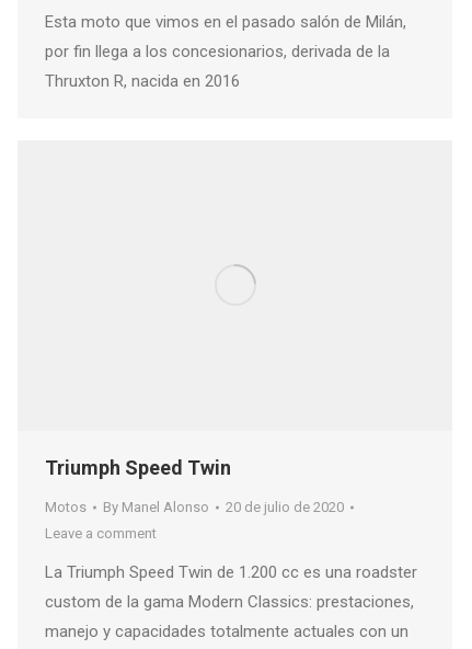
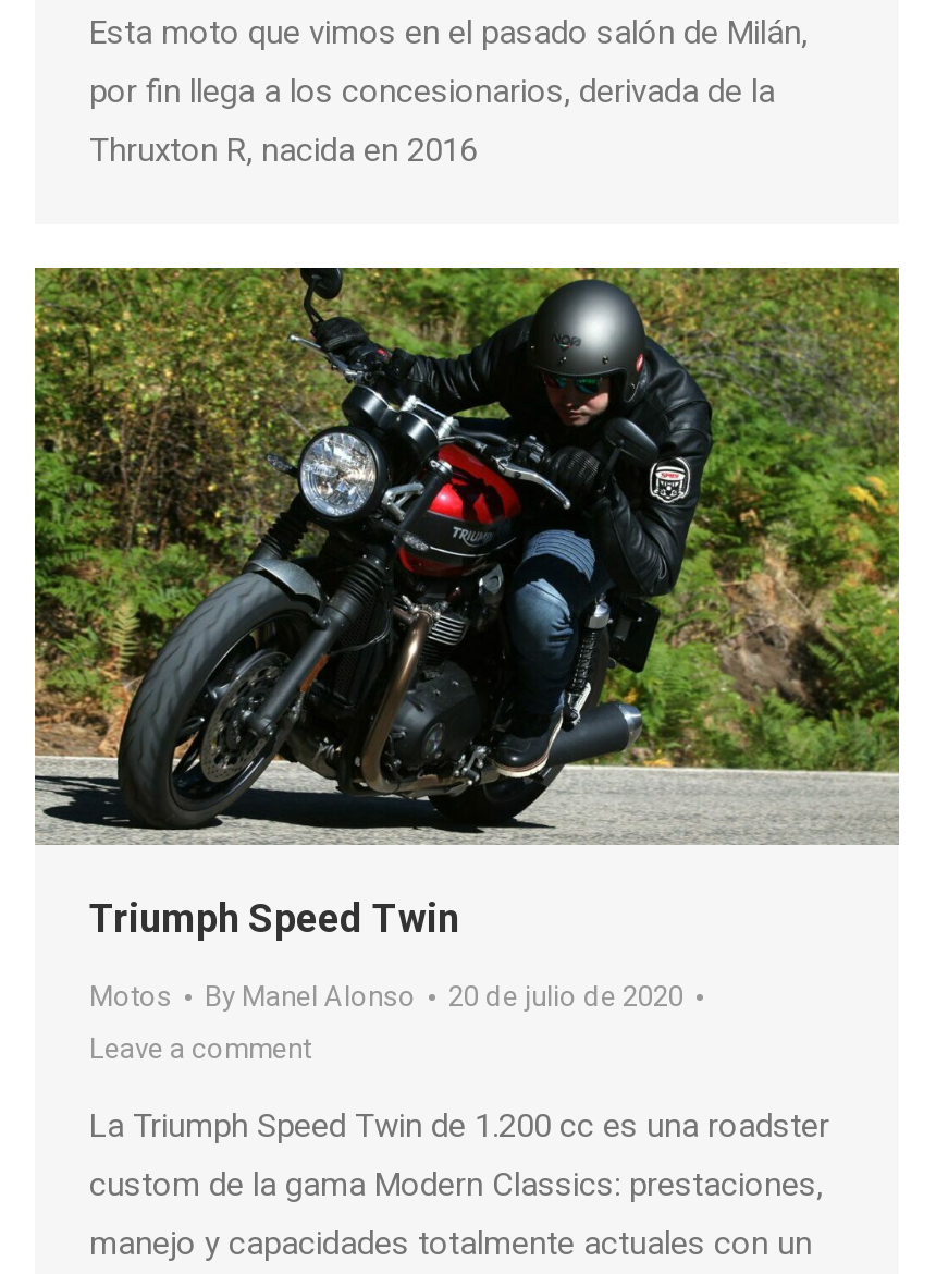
+ [image]
